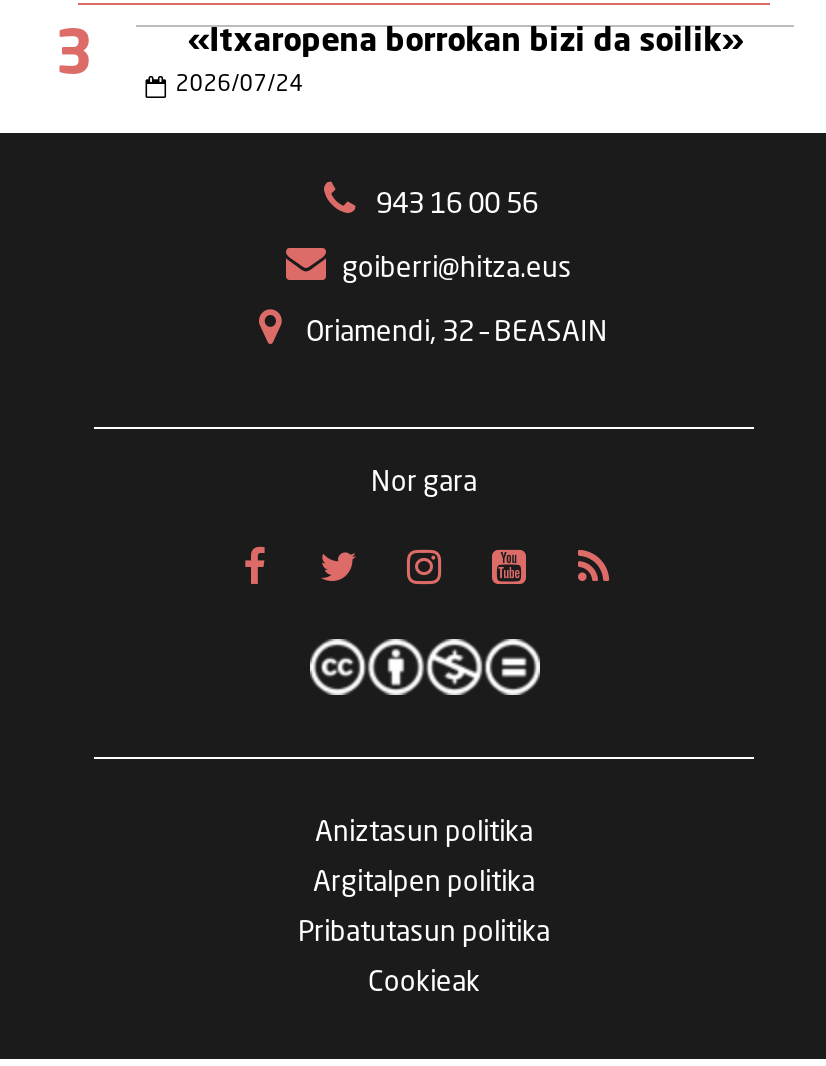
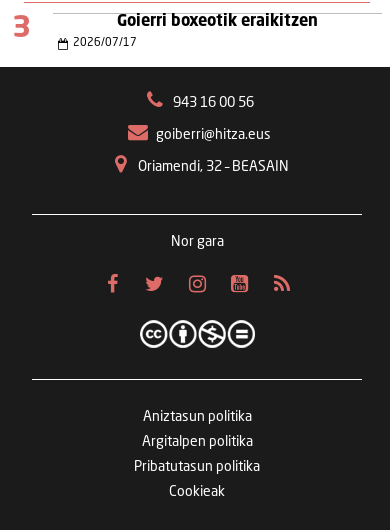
- «Itxaropena borrokan bizi da soilik»
+ Goierri boxeotik eraikitzen

- 2026/07/24
+ 2026/07/17
